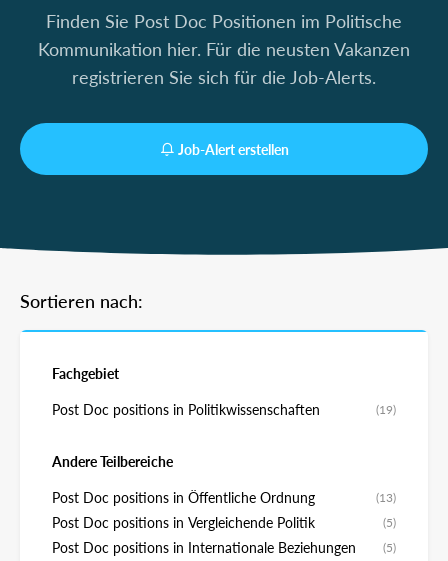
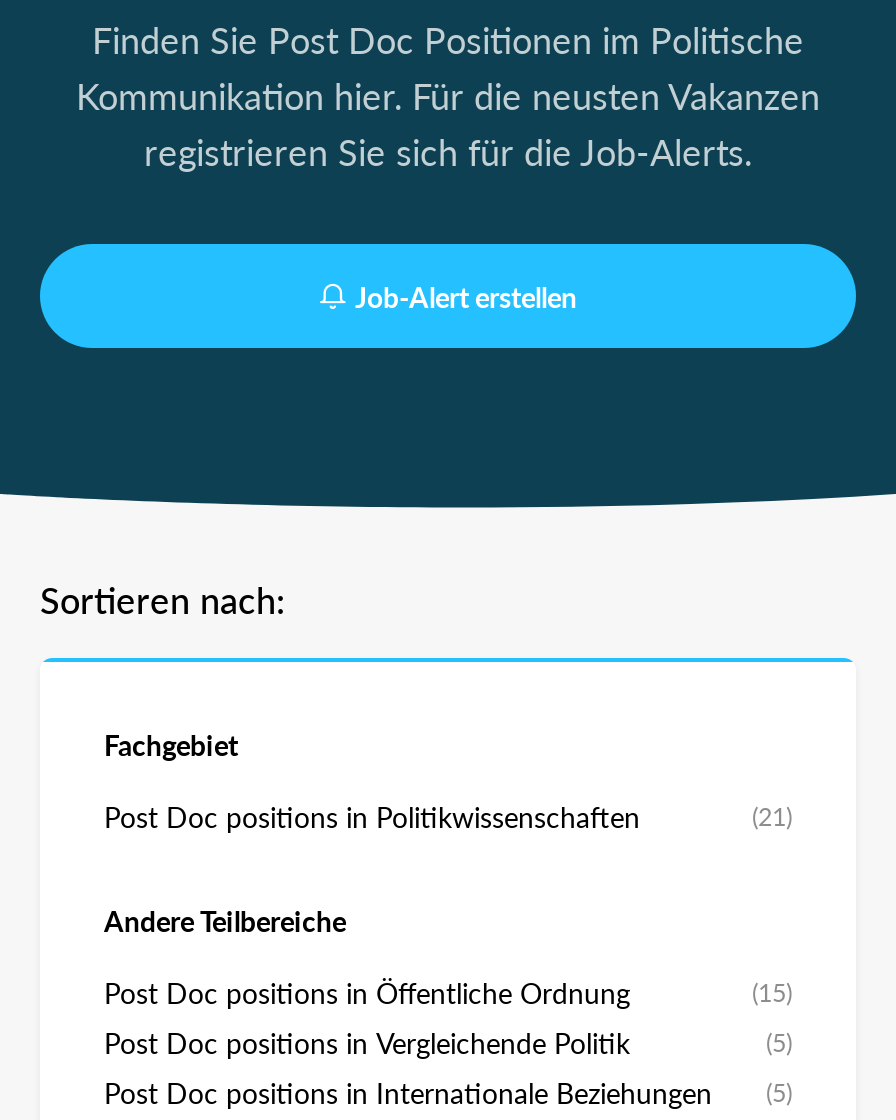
- (19)
+ (21)

- (13)
+ (15)
